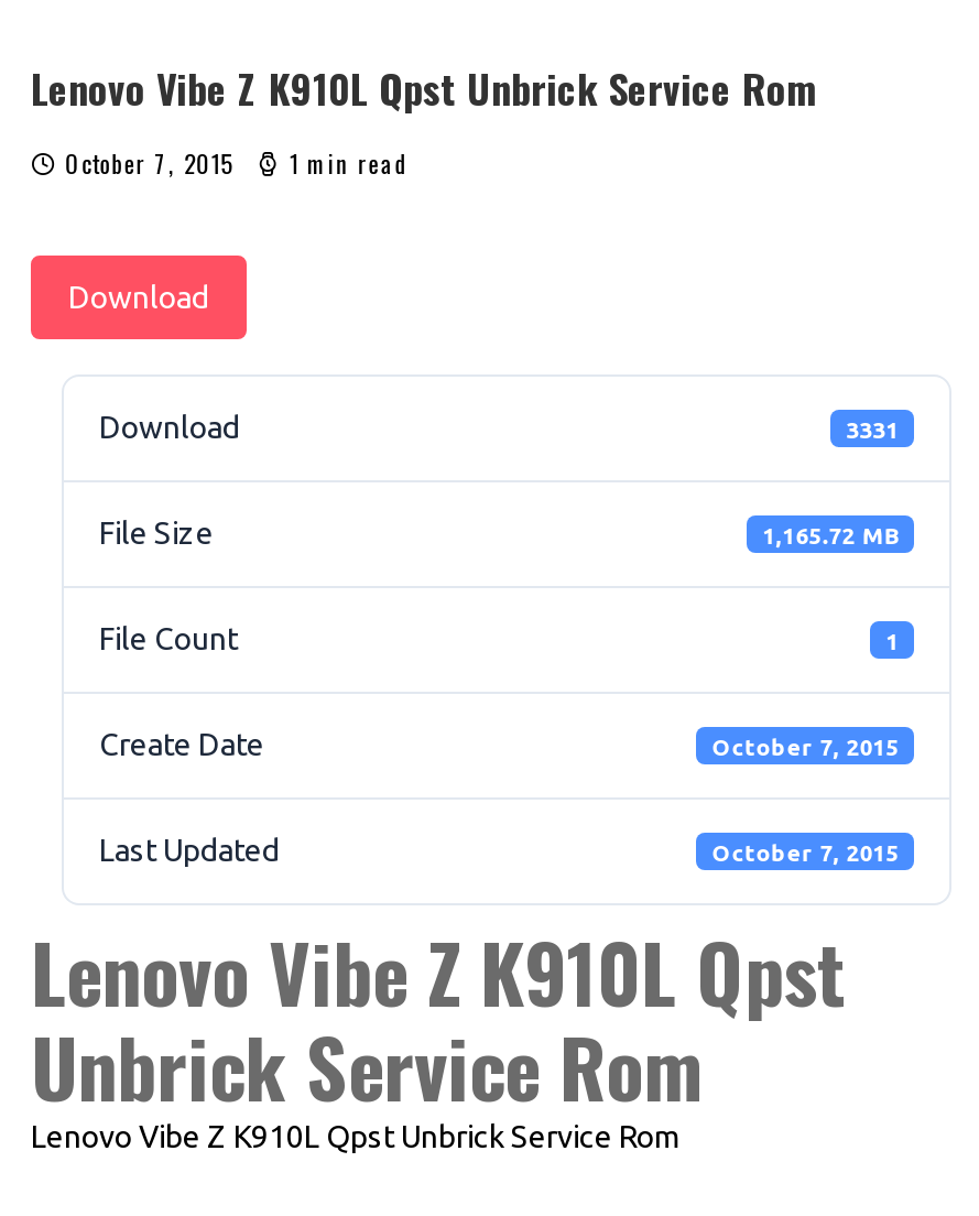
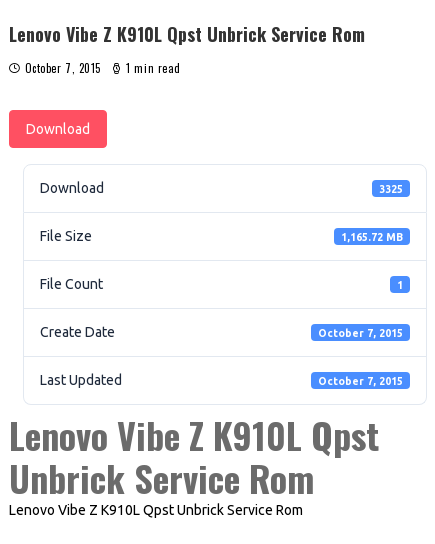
- 3331
+ 3325
